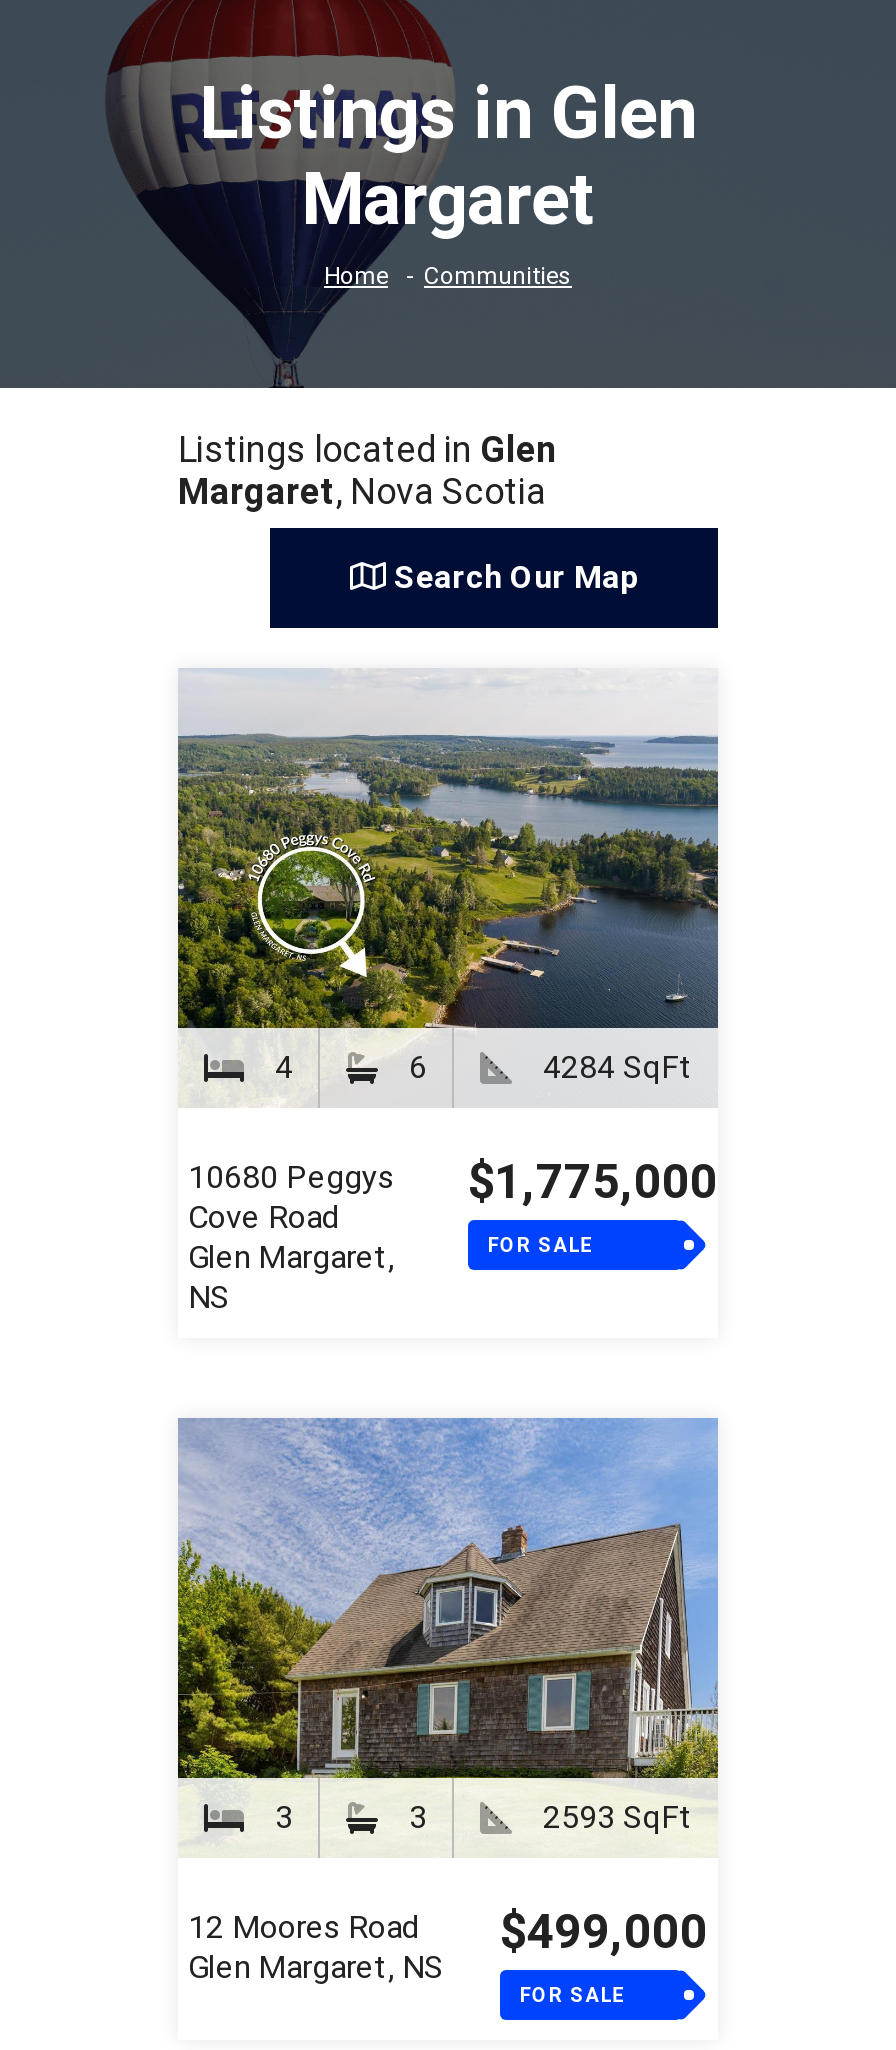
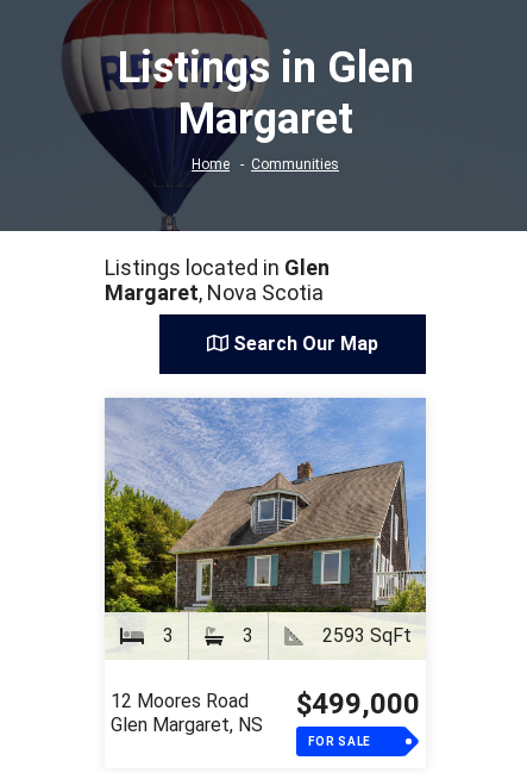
- [image]
- 4
- 6
- 4284 SqFt
- 10680 Peggys
- Cove Road
- Glen Margaret,
- NS

- $1,775,000
- FOR SALE
